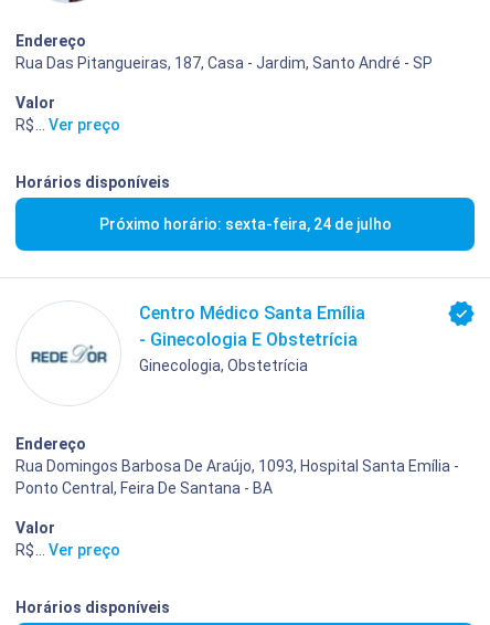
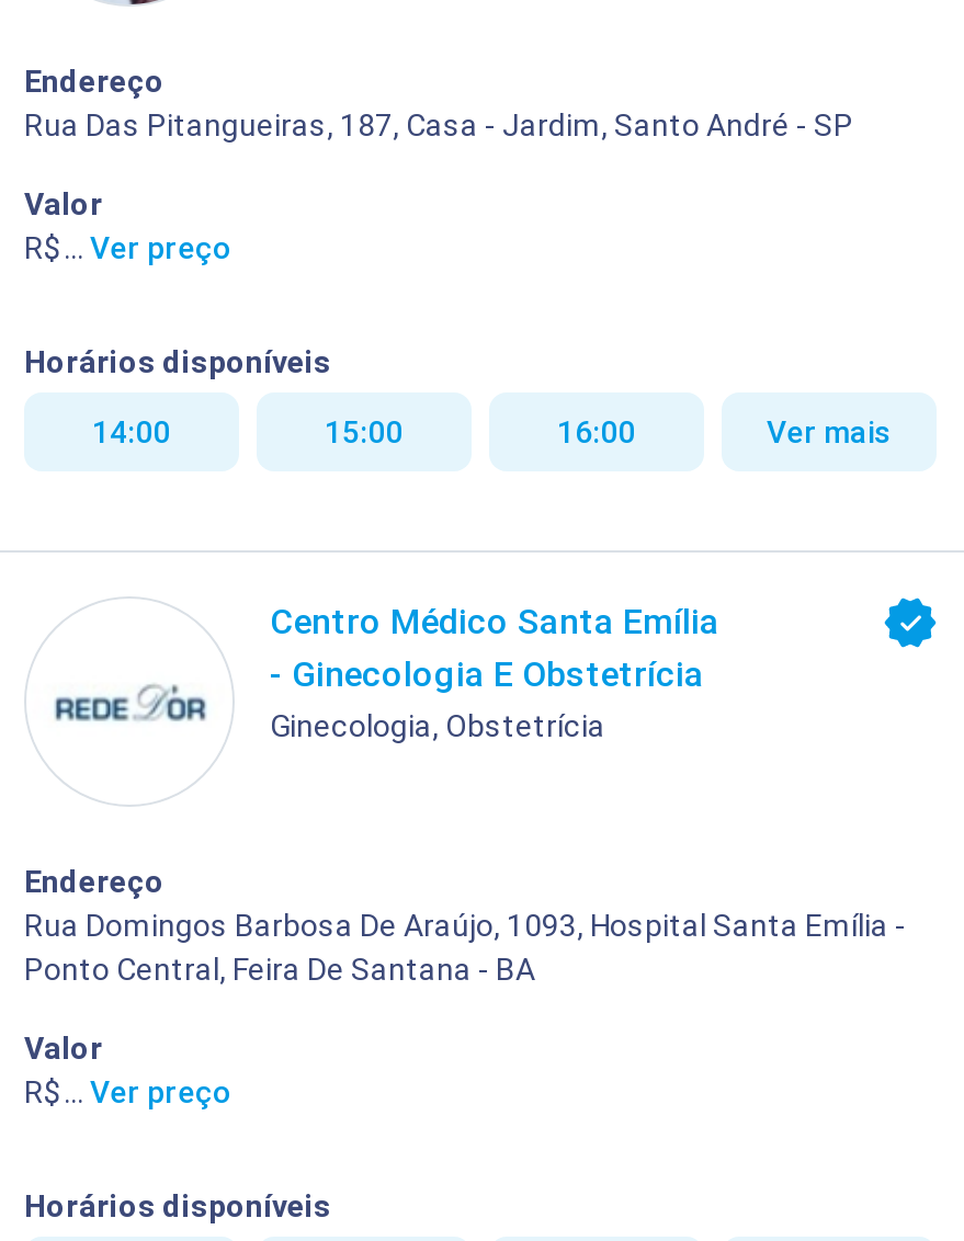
- Próximo horário: sexta-feira, 24 de julho
+ 14:00
+ 15:00
+ 16:00
+ Ver mais
